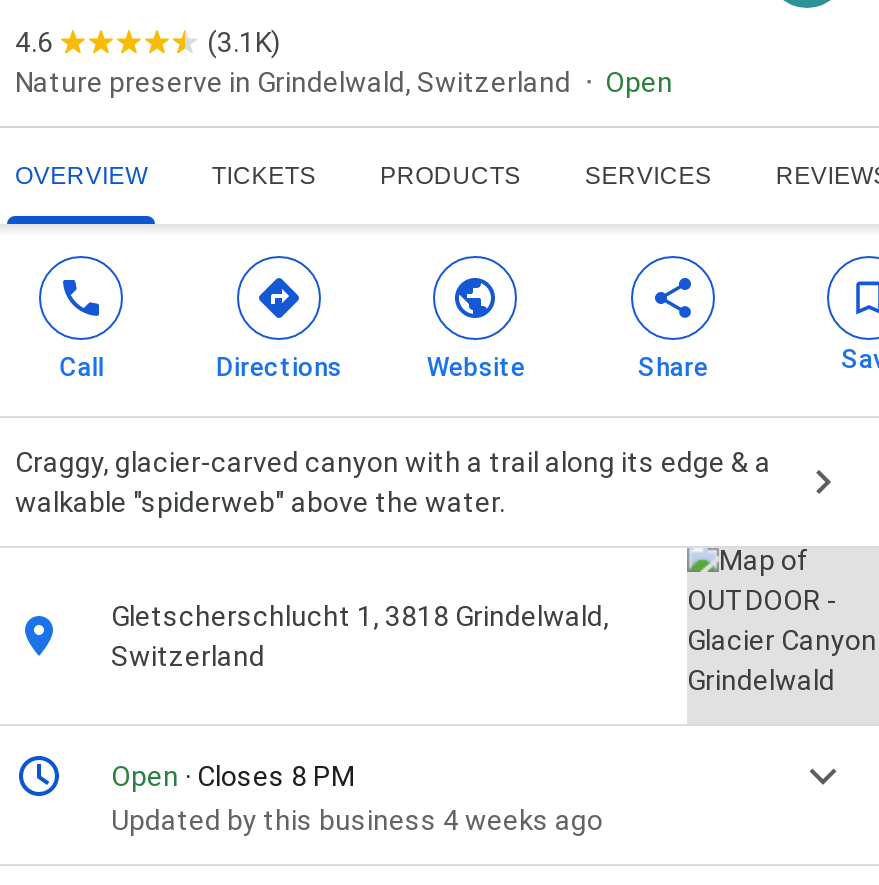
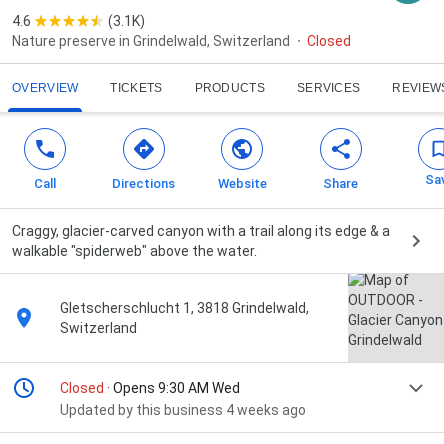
- Open
+ Closed

- Open · Closes 8 PM
+ Closed · Opens 9:30 AM Wed
